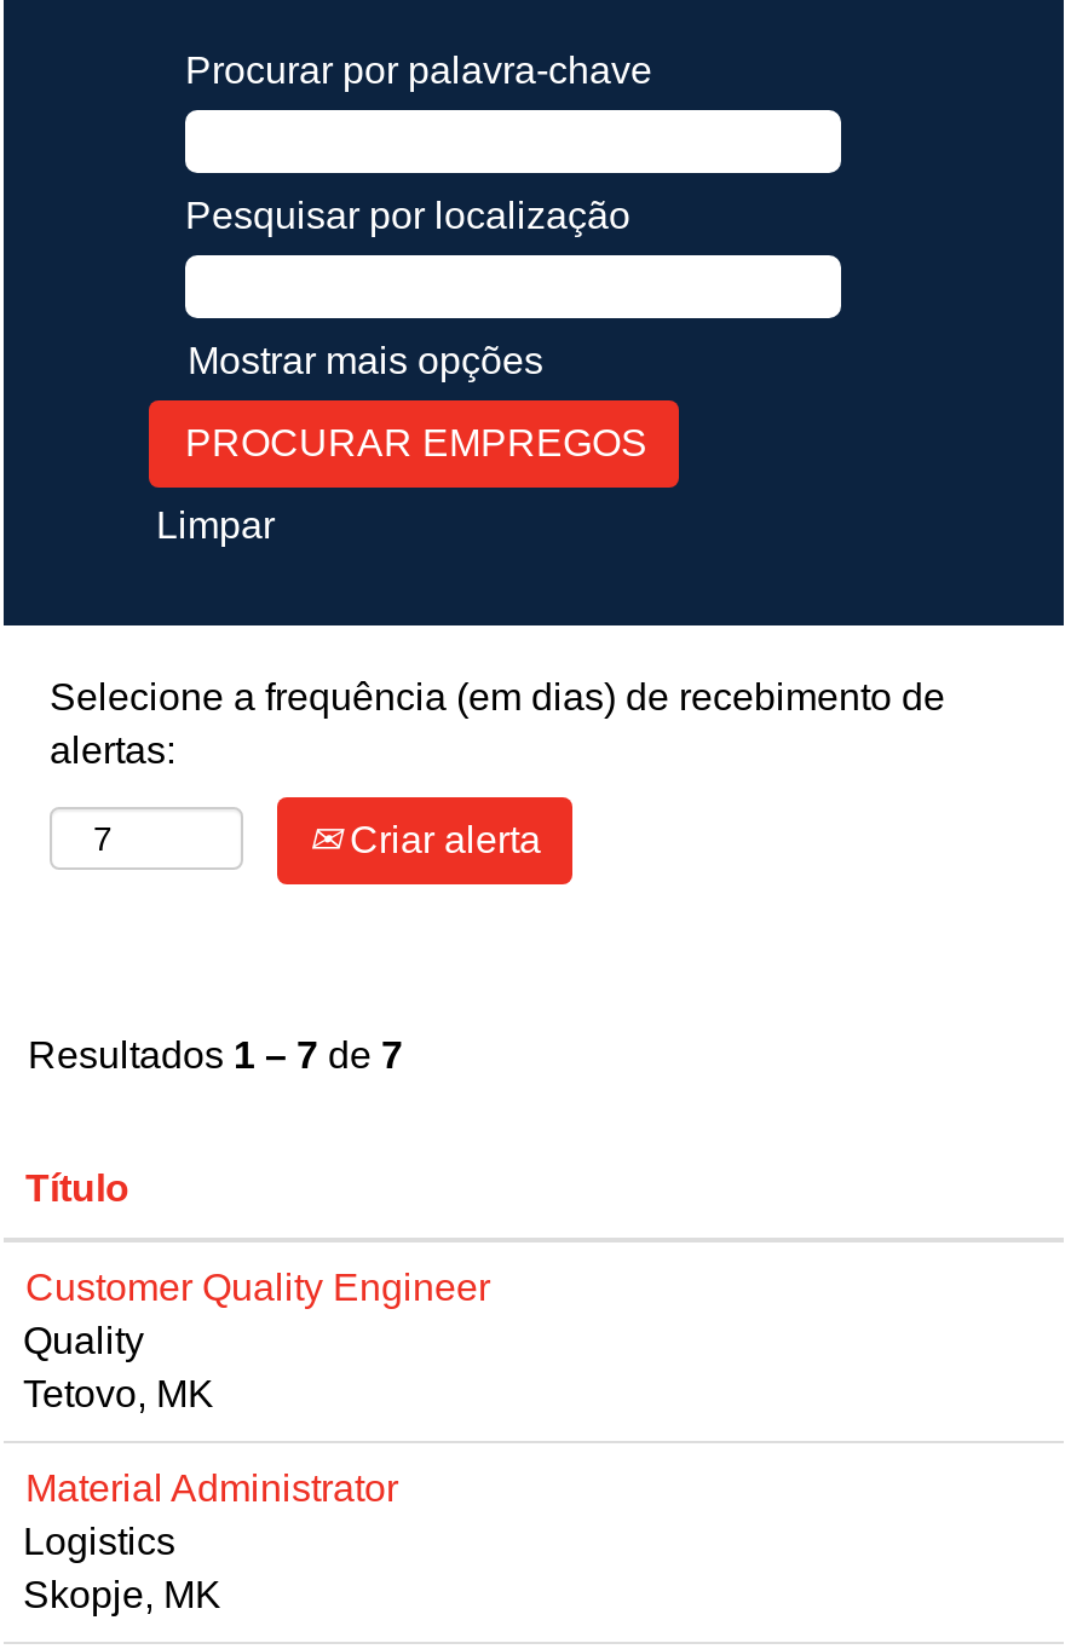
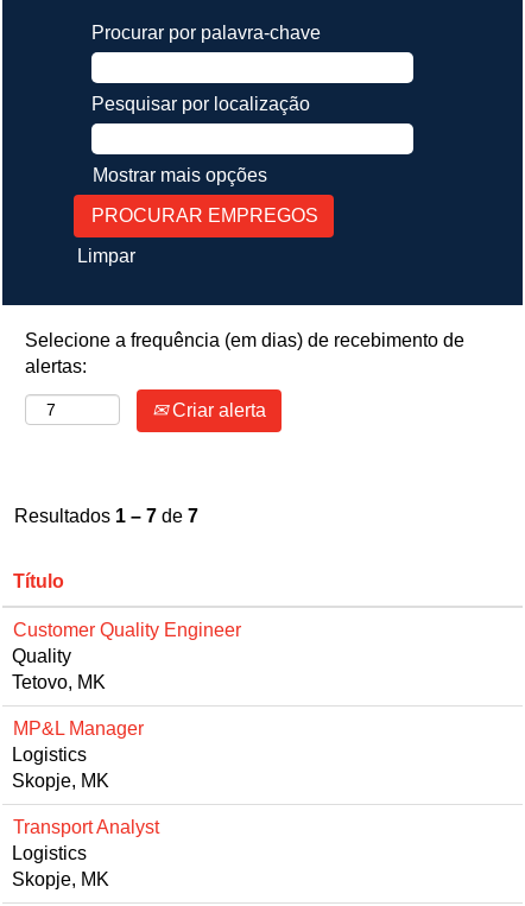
- Material Administrator
+ MP&L Manager
+ Logistics
+ Skopje, MK
+ Transport Analyst
